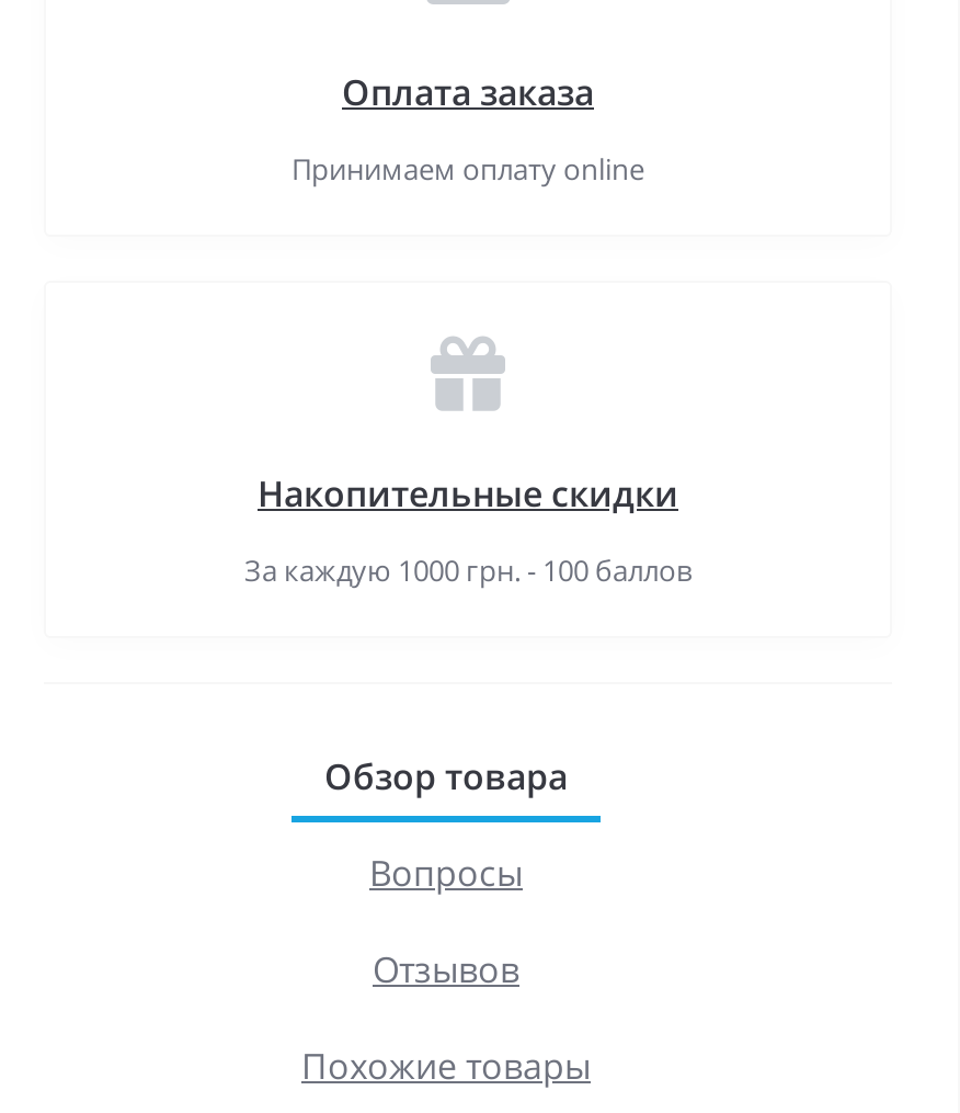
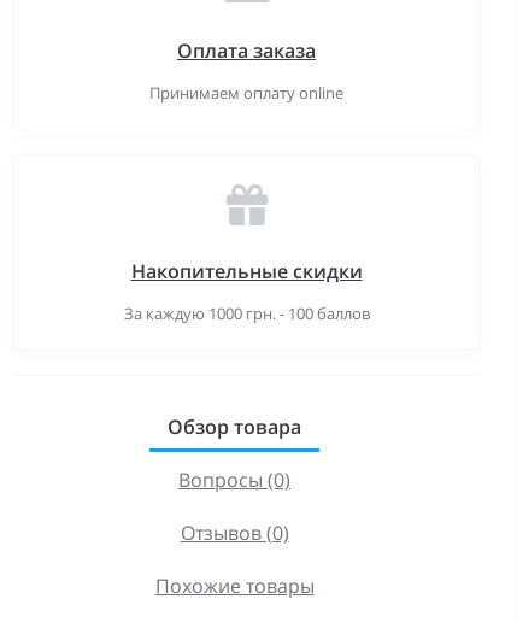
- Вопросы
+ Вопросы (0)

- Отзывов
+ Отзывов (0)
